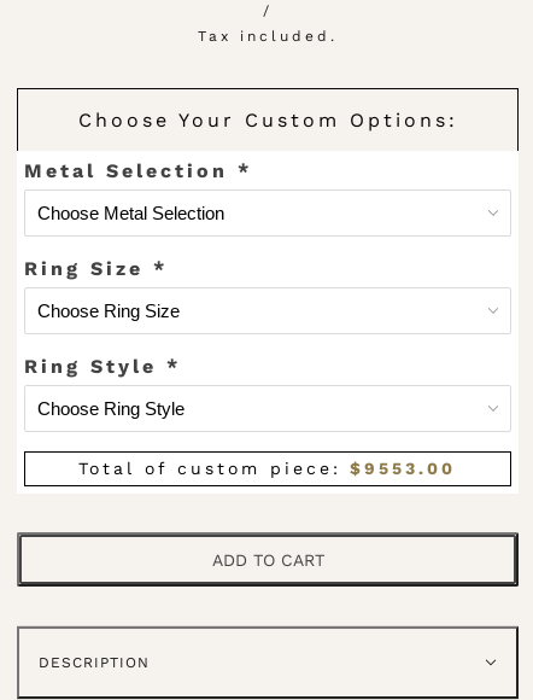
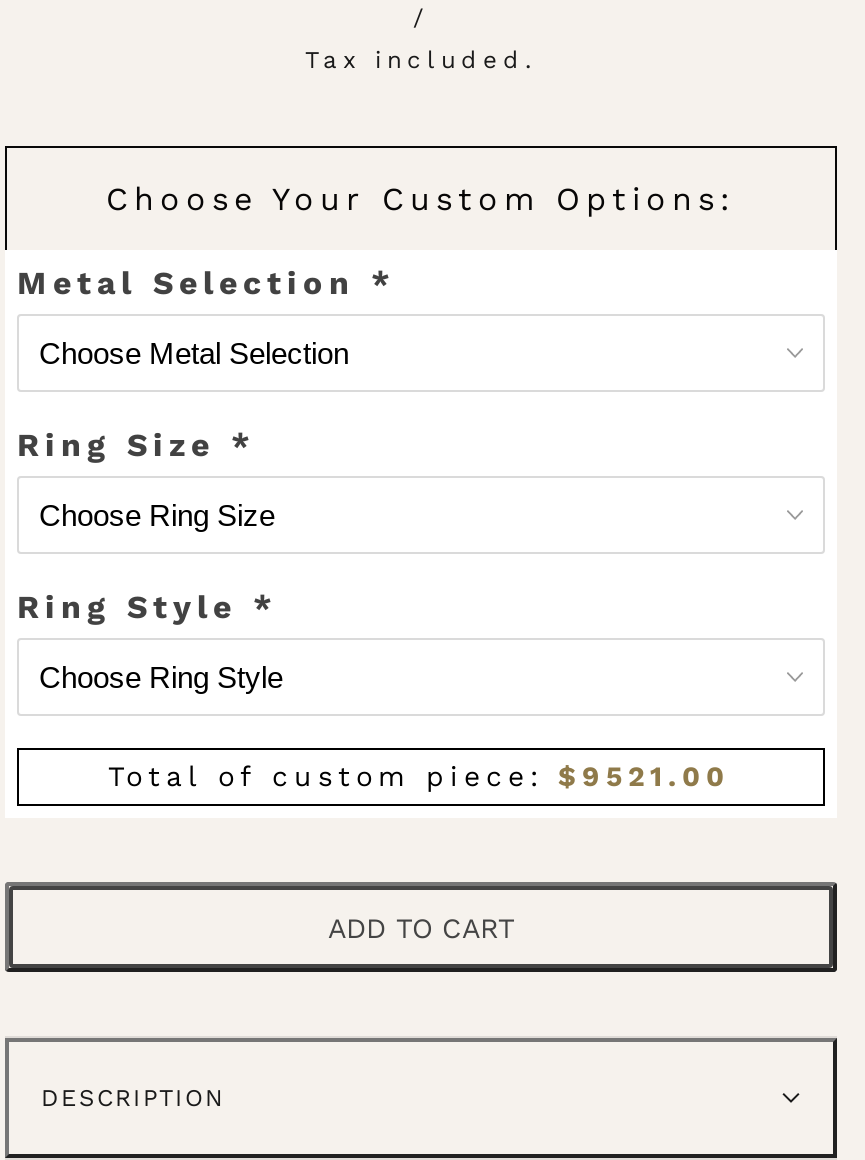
- Total of custom piece: $9553.00
+ Total of custom piece: $9521.00
